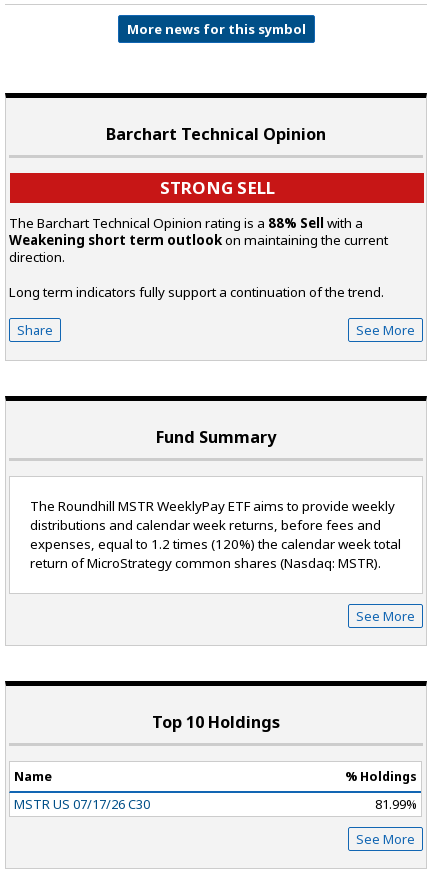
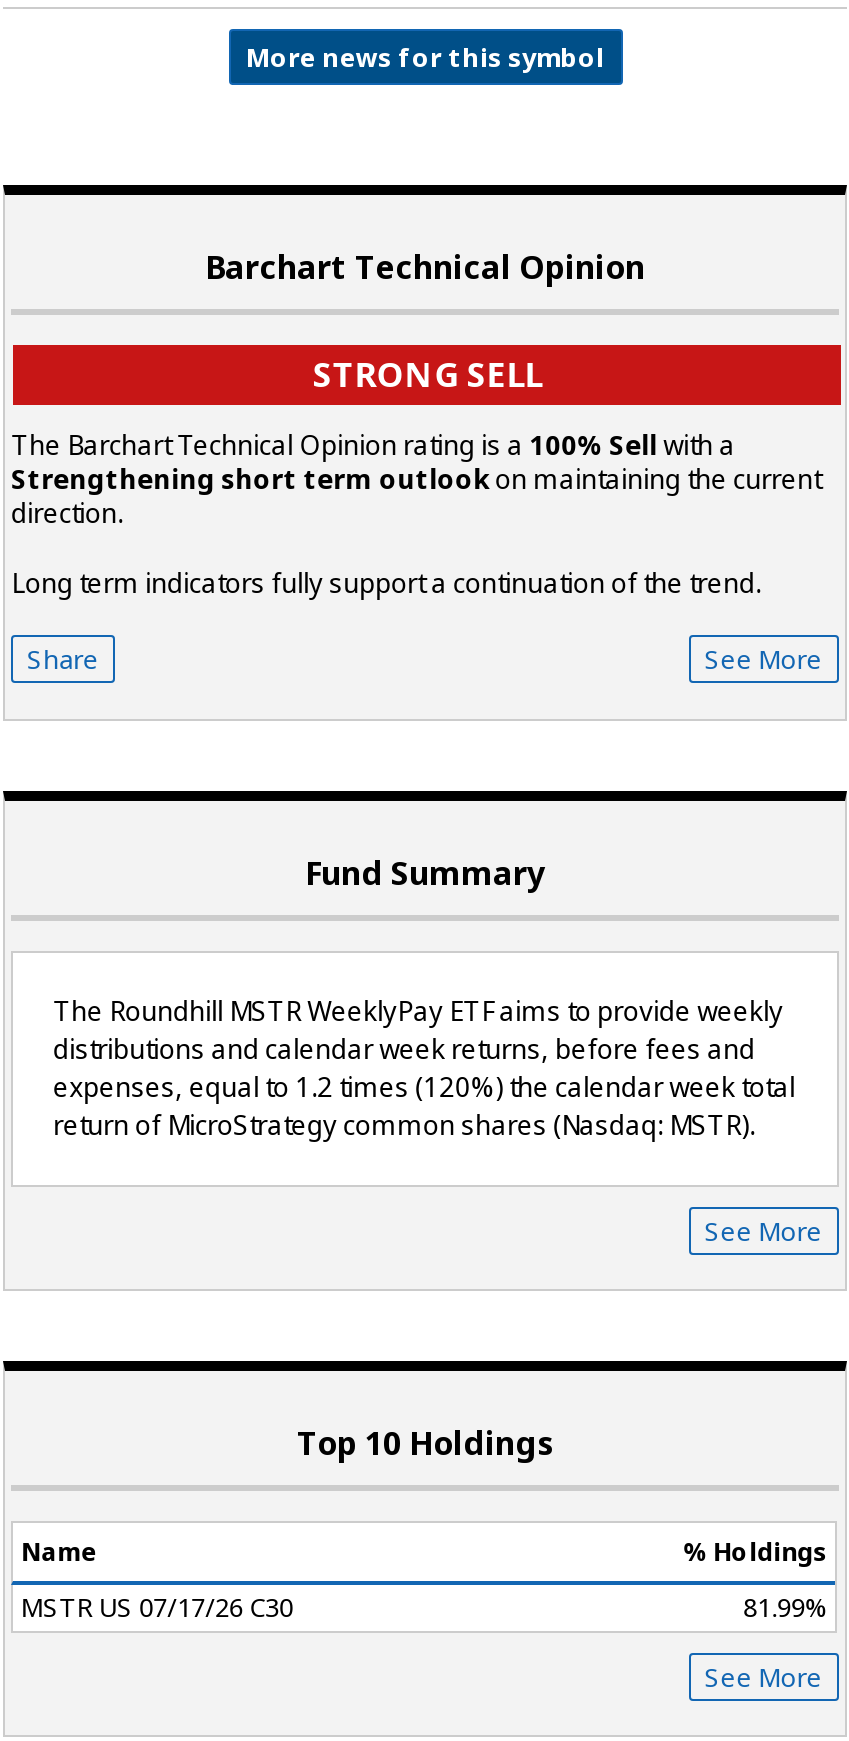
- The Barchart Technical Opinion rating is a 88% Sell with a
+ The Barchart Technical Opinion rating is a 100% Sell with a

- Weakening short term outlookon maintaining the current
+ Strengthening short term outlookon maintaining the current
